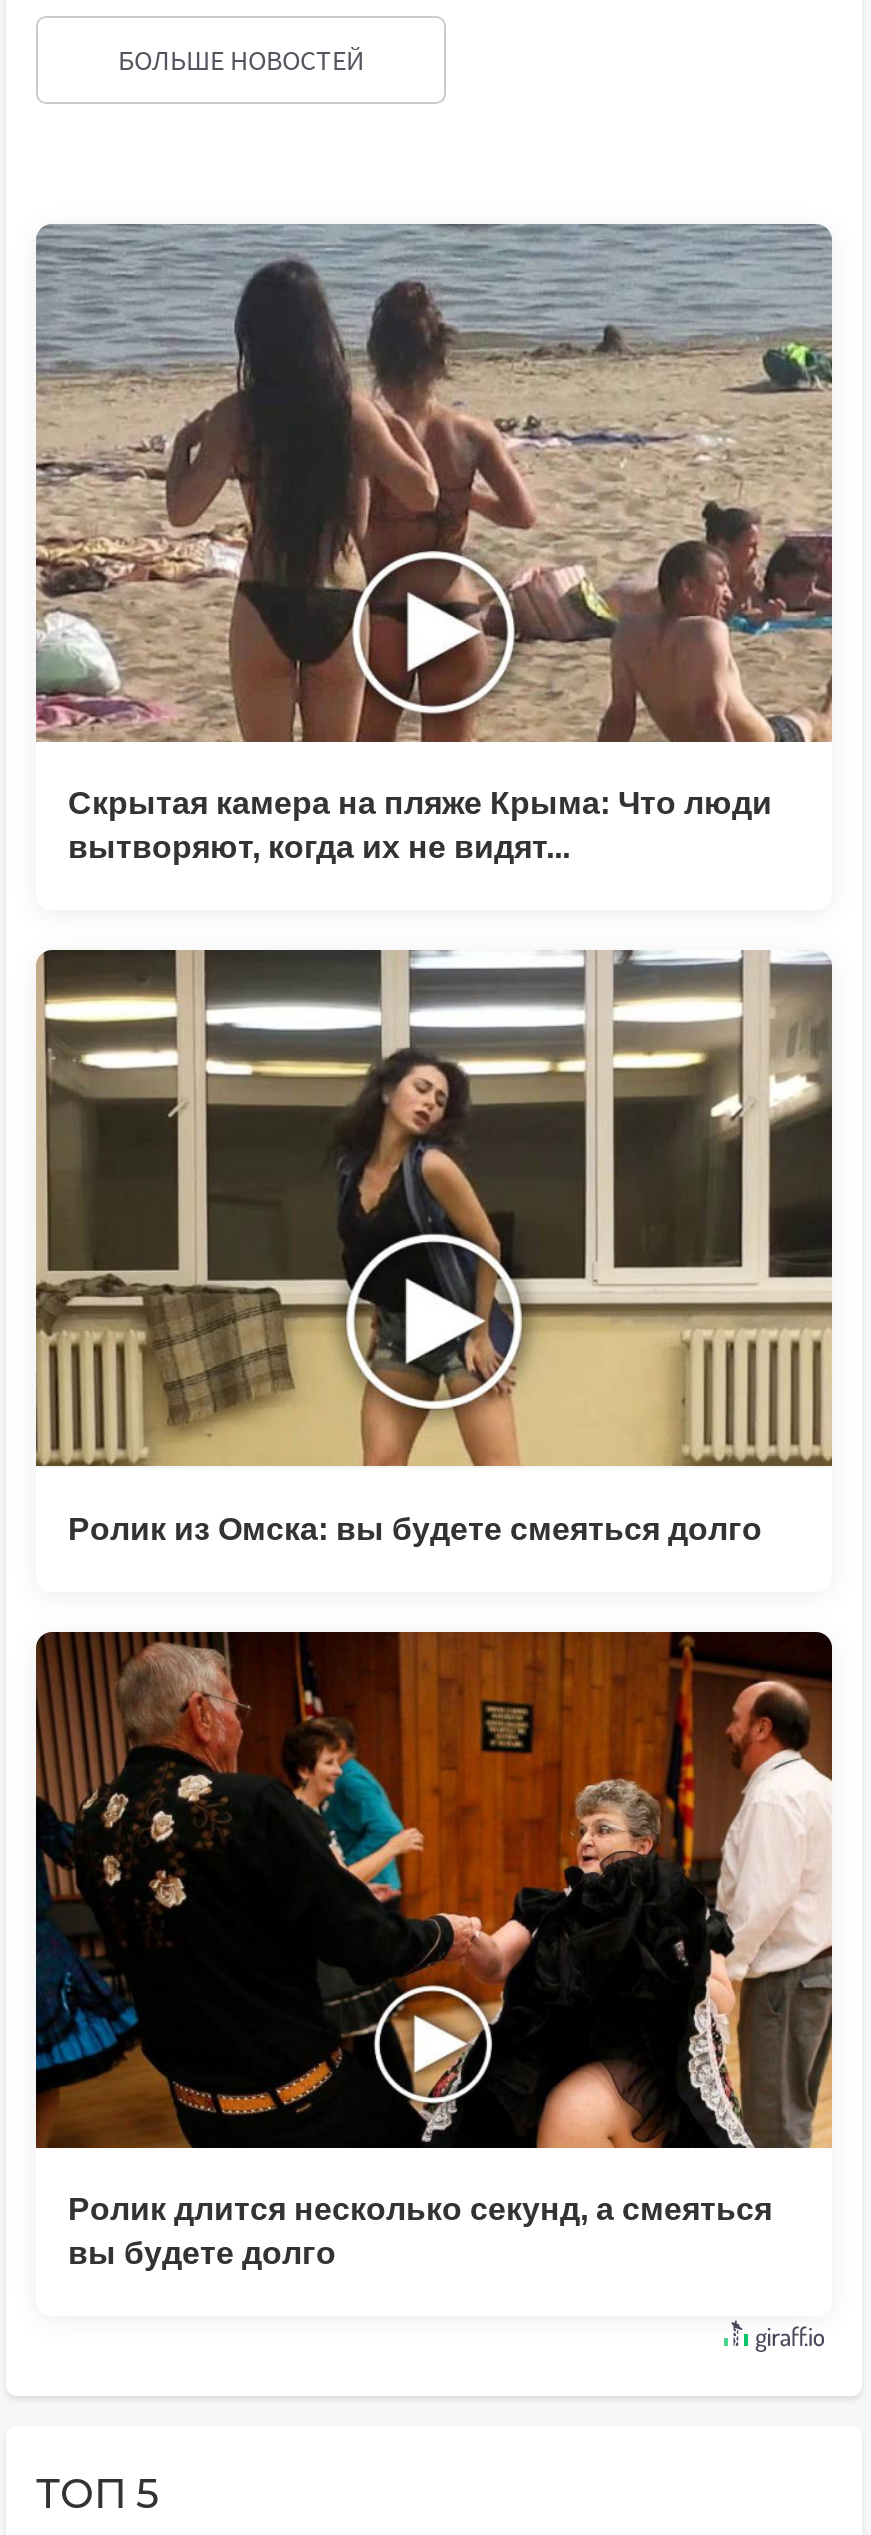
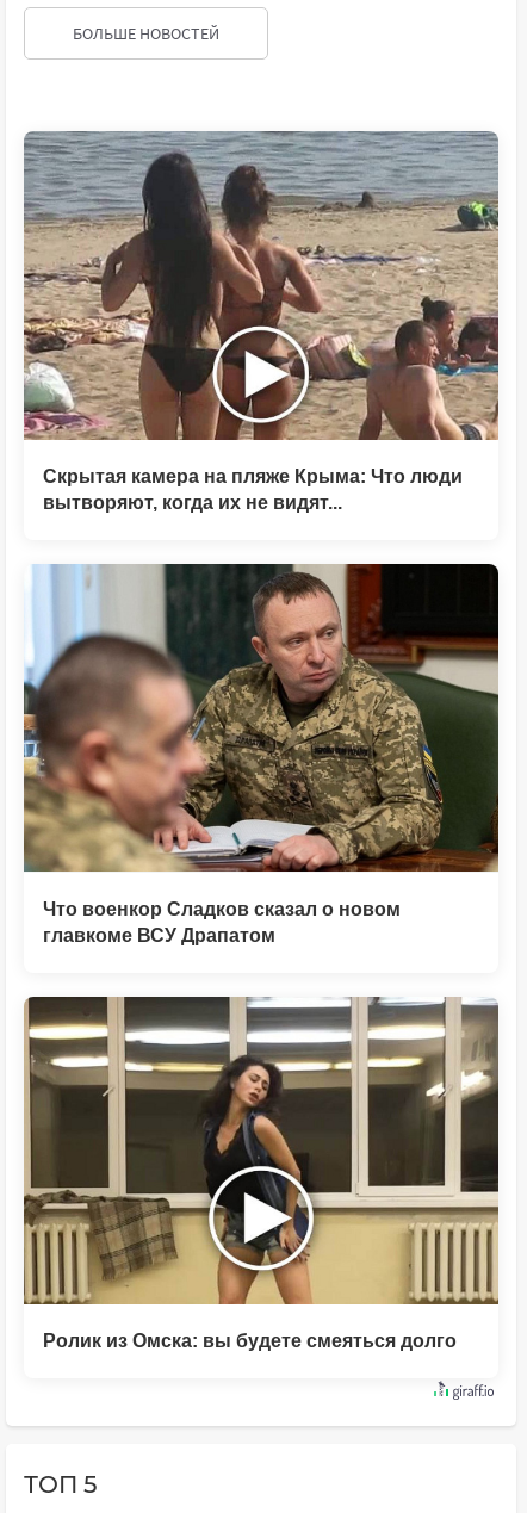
+ [image]
+ Что военкор Сладков сказал о новом
+ главкоме ВСУ Драпатом

moved down: [image] | Ролик из Омска: вы будете смеяться долго

- [image]
- Ролик длится несколько секунд, а смеяться
- вы будете долго
